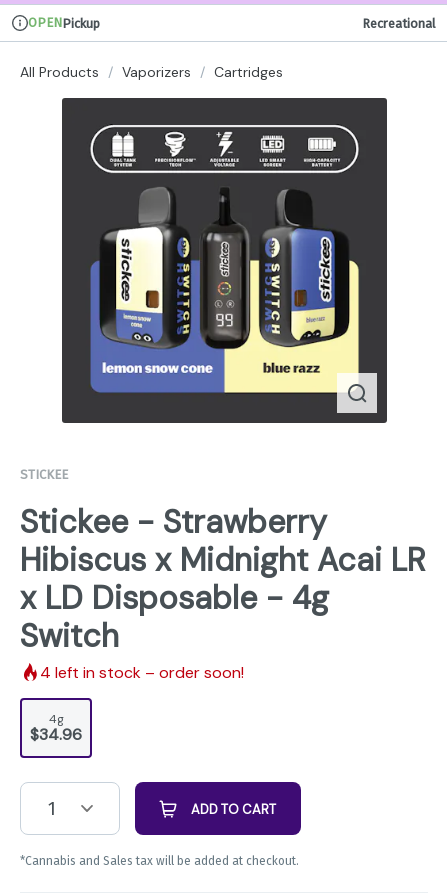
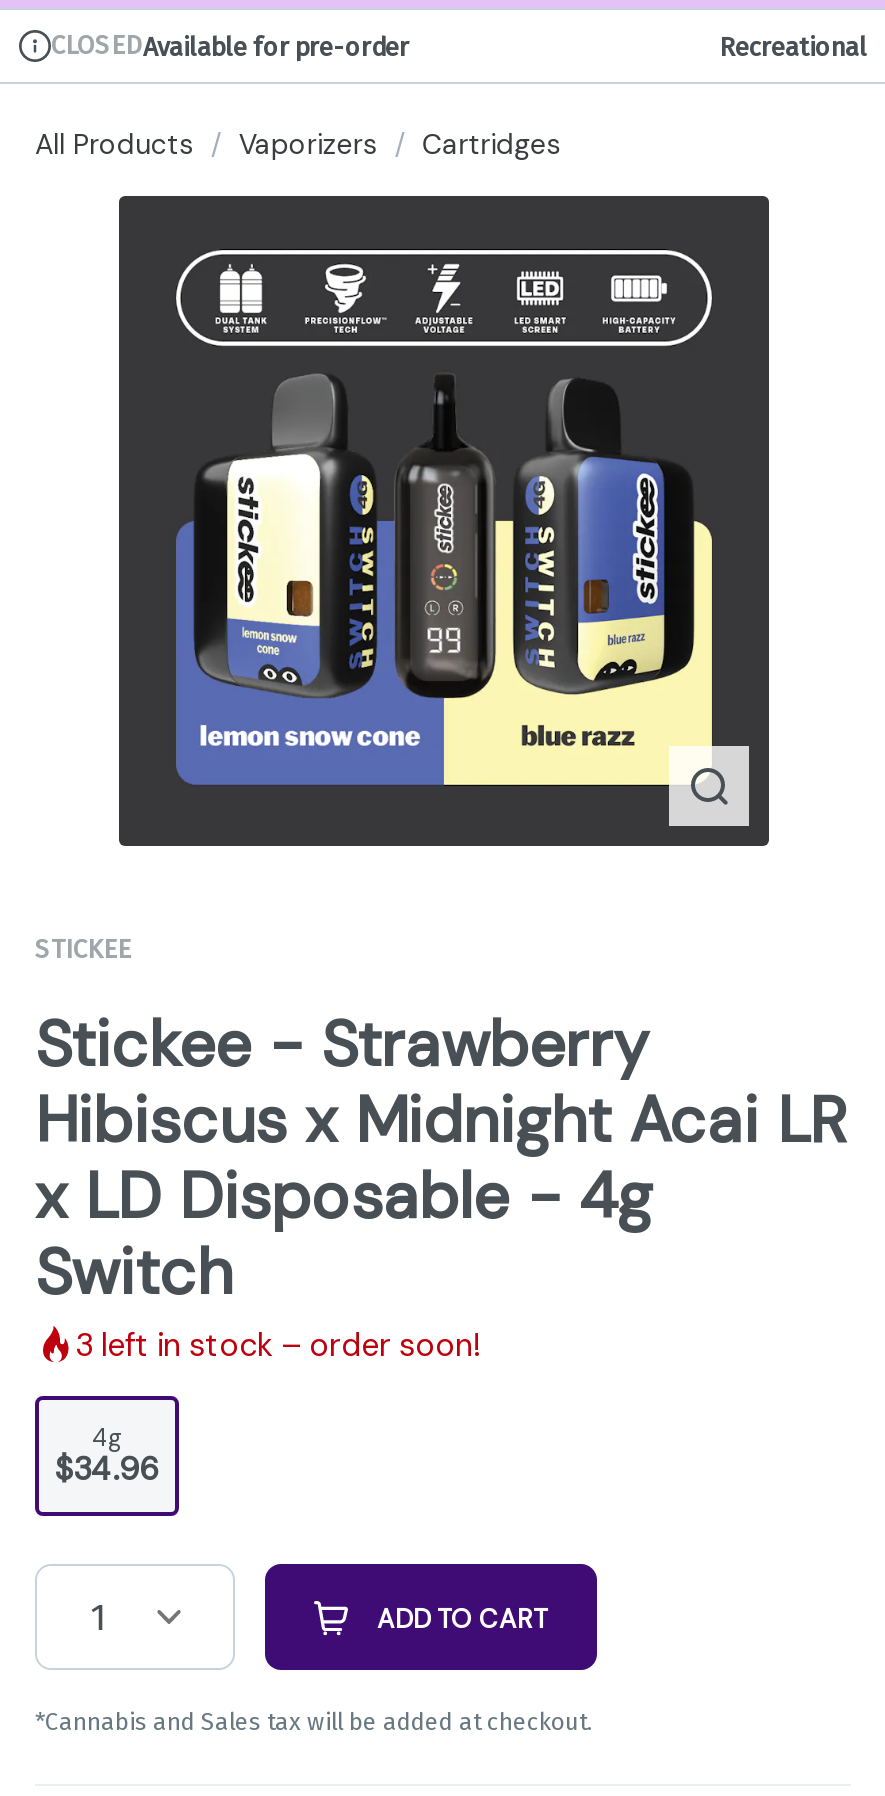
- OPENPickup
+ CLOSEDAvailable for pre-order

- 4 left in stock – order soon!
+ 3 left in stock – order soon!
